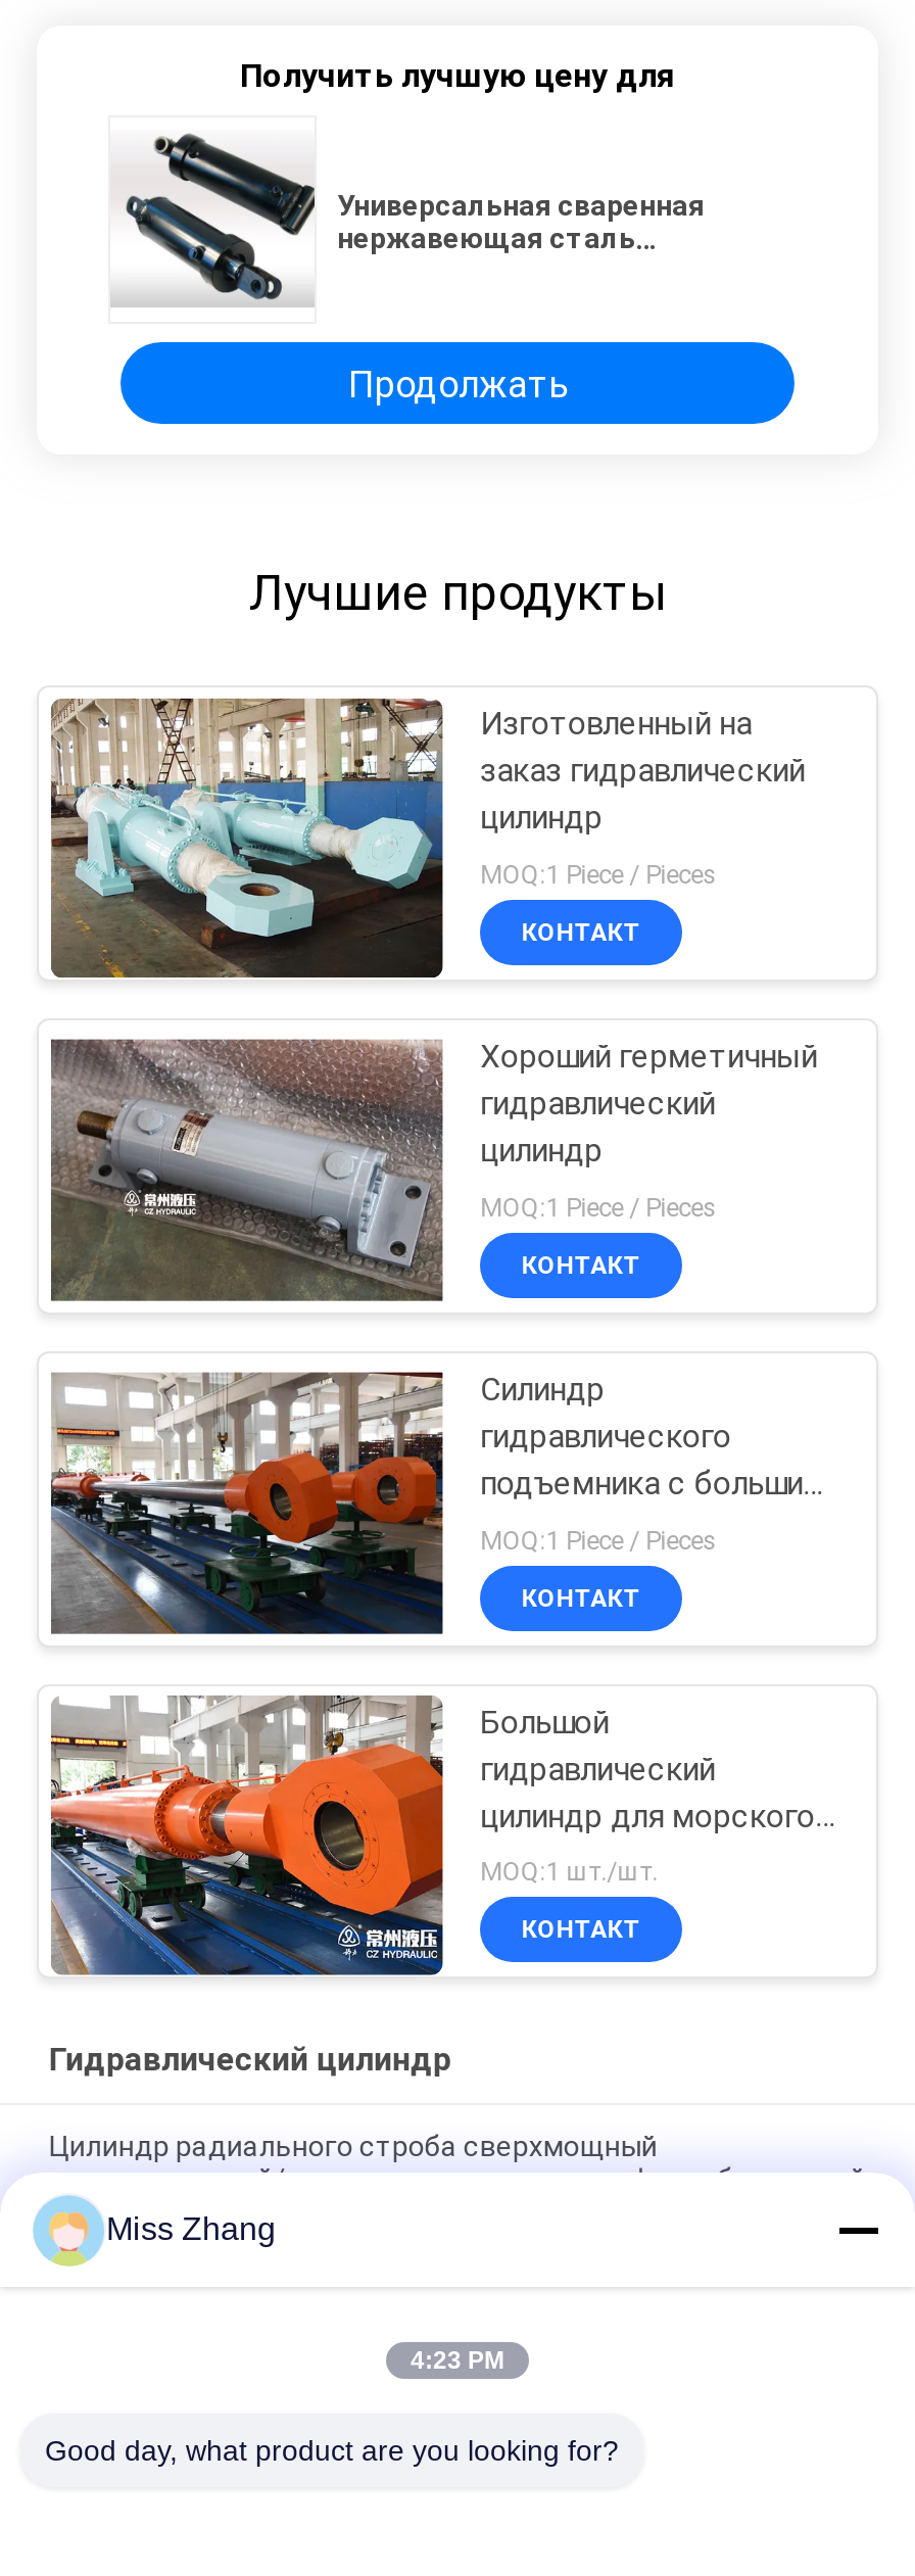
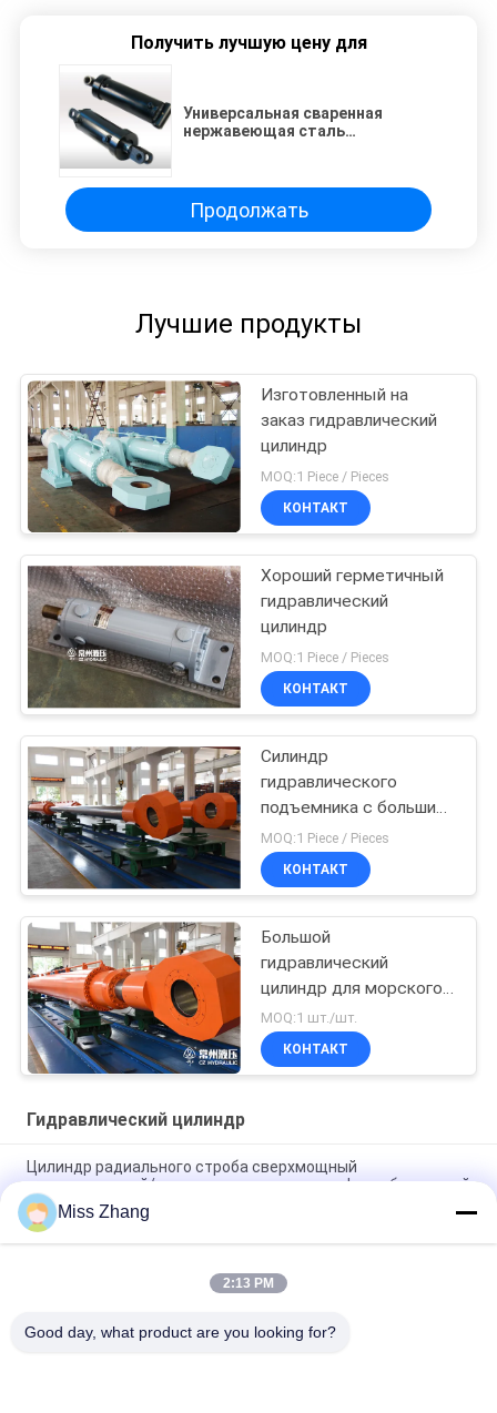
- 4:23 PM
+ 2:13 PM
